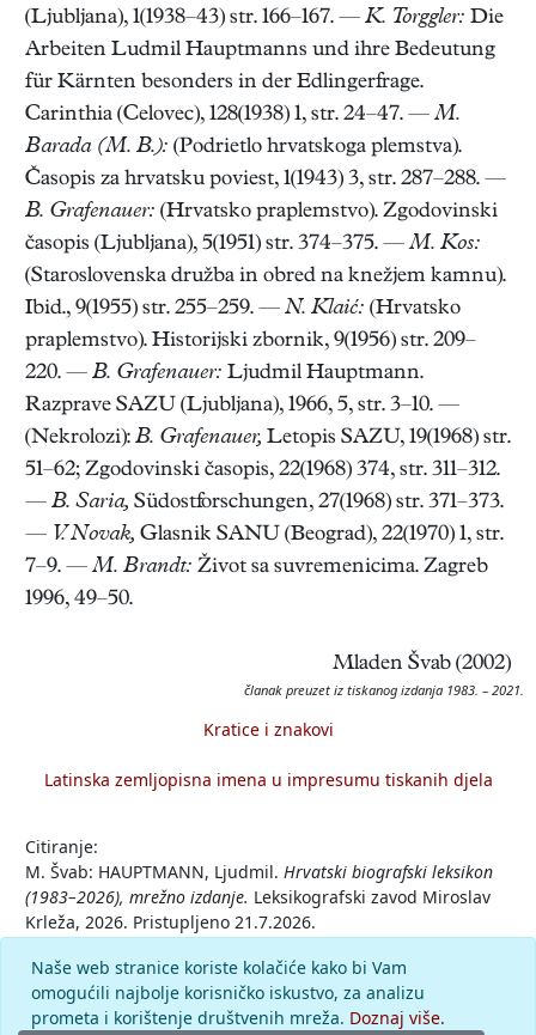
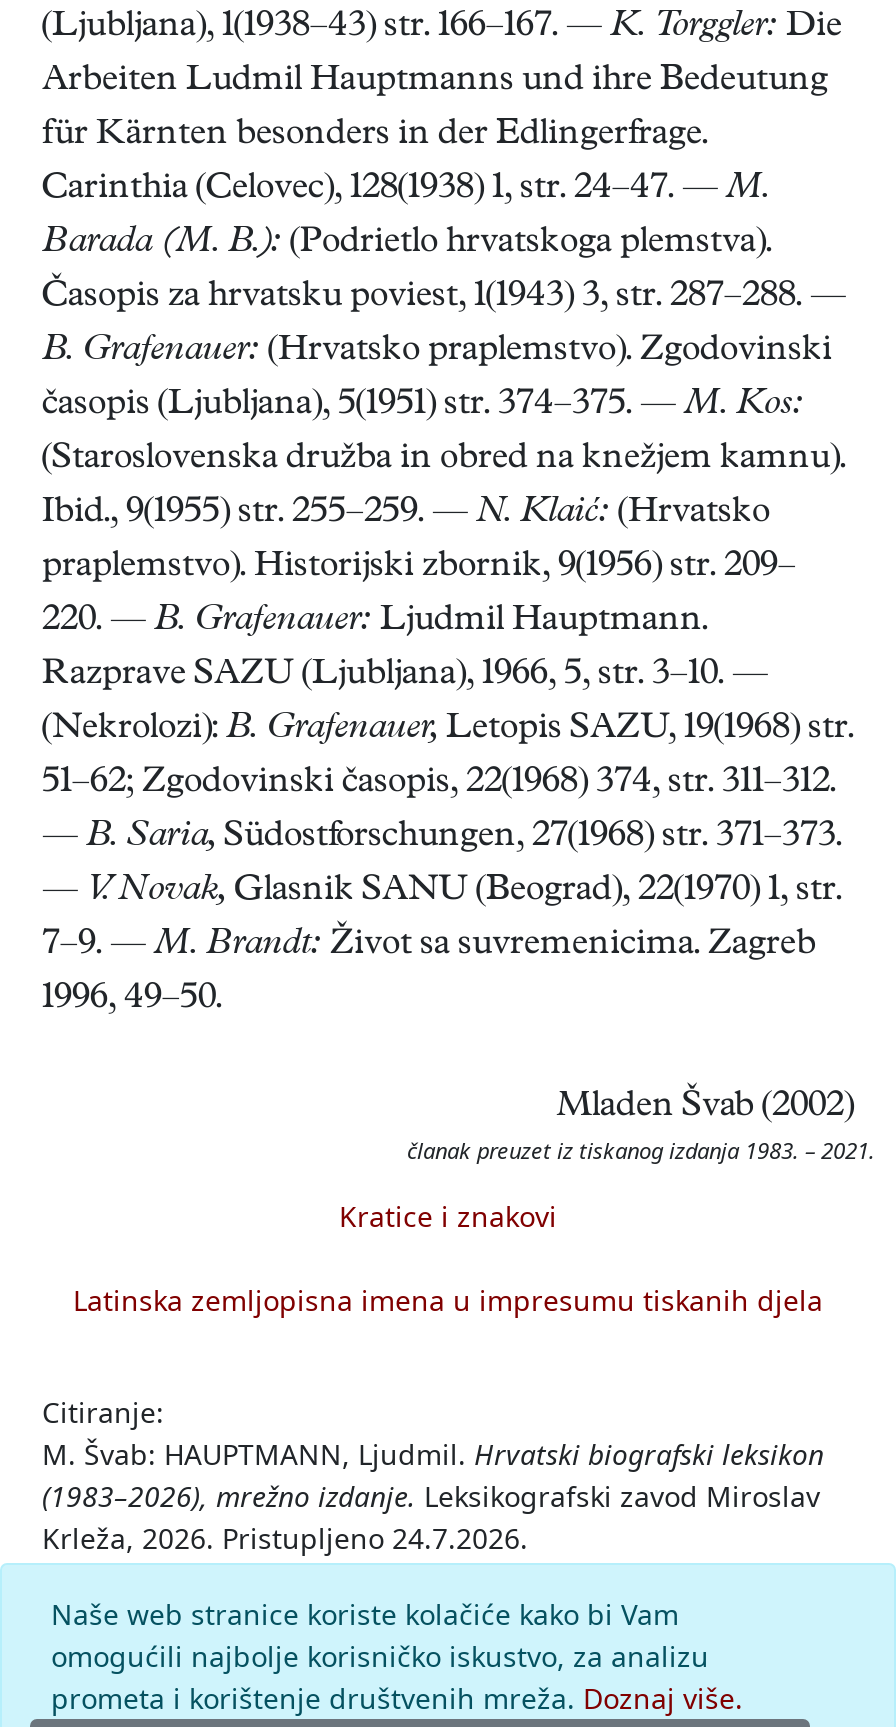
- Krleža, 2026. Pristupljeno 21.7.2026.
+ Krleža, 2026. Pristupljeno 24.7.2026.
